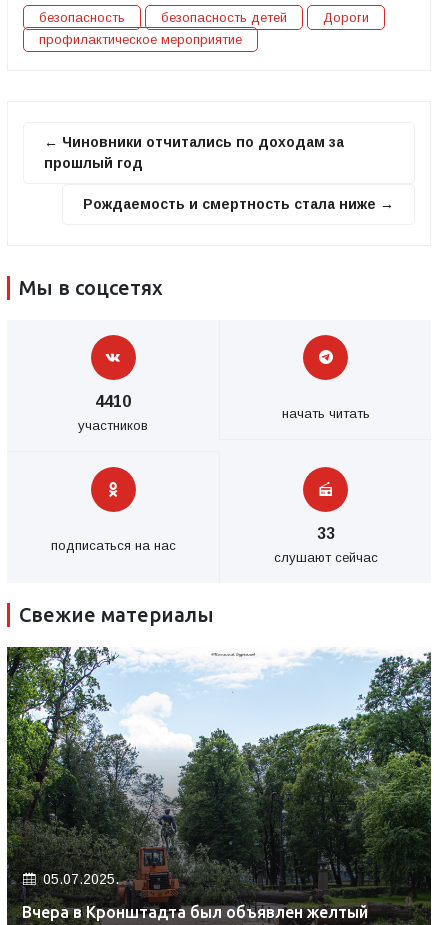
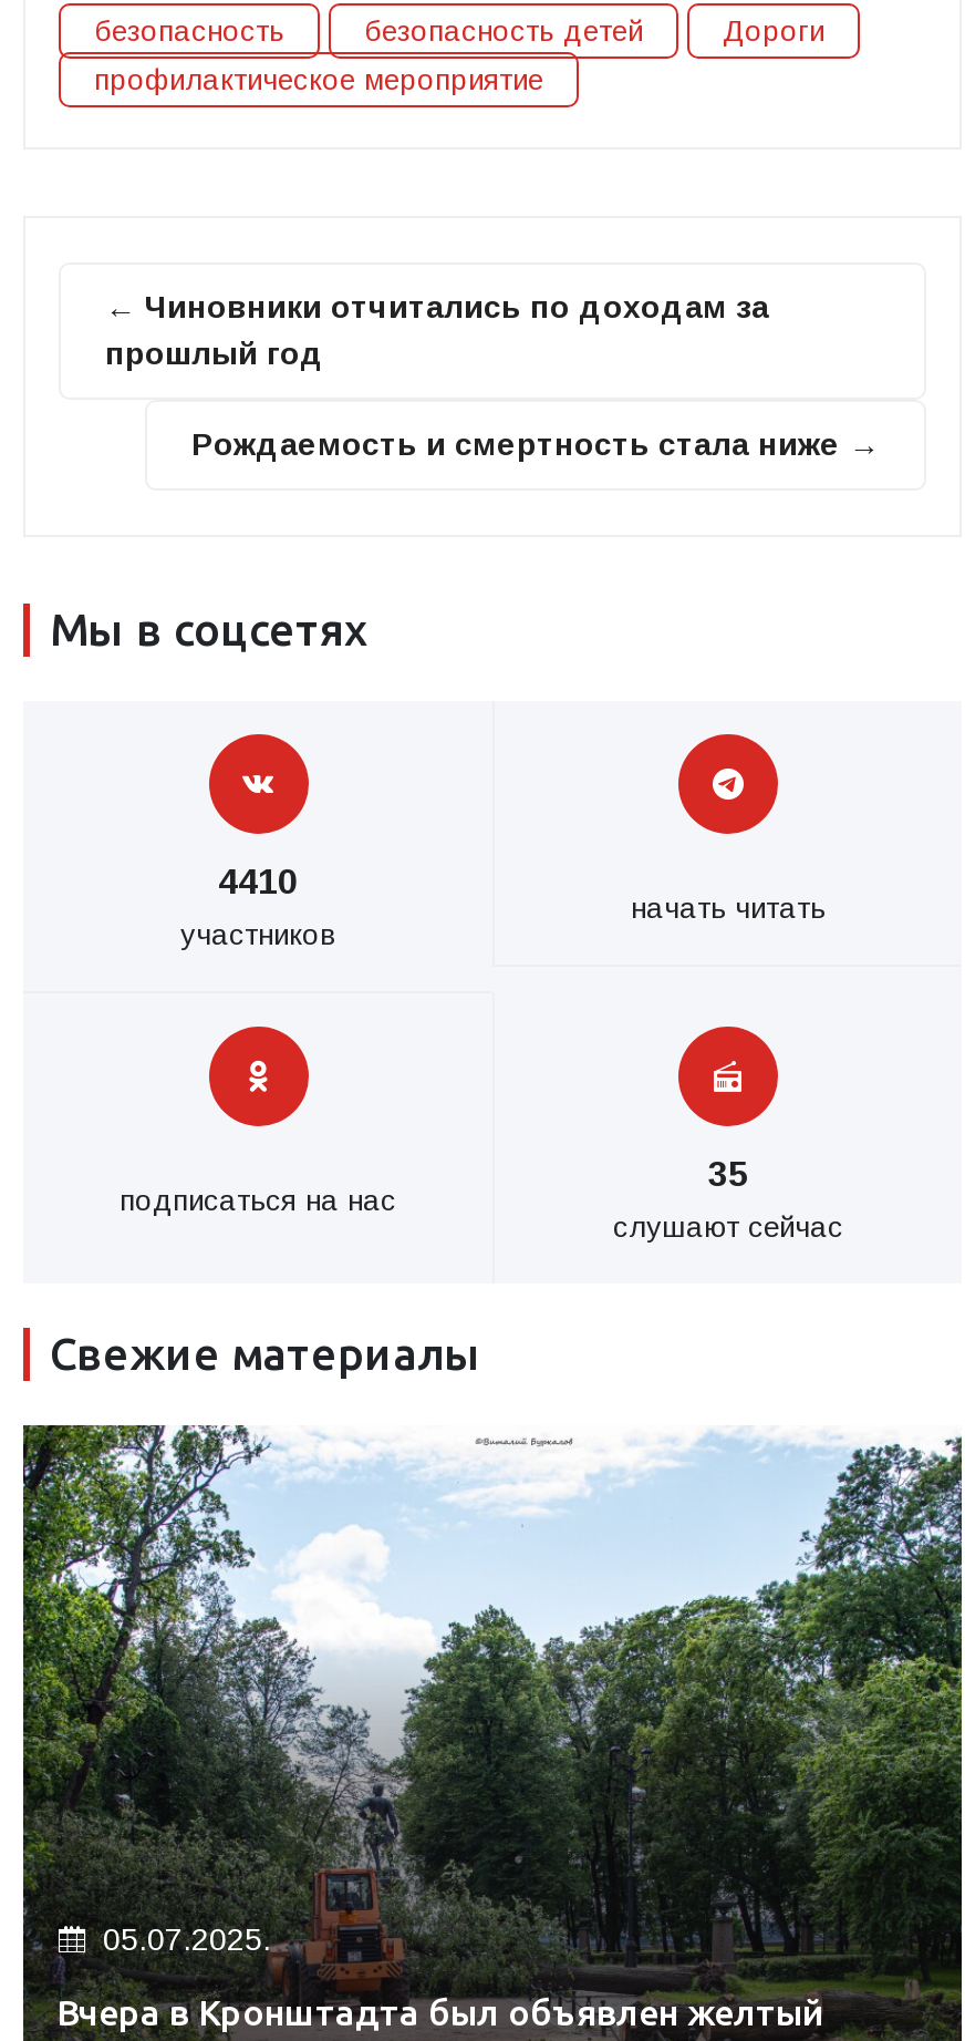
- 33
+ 35
